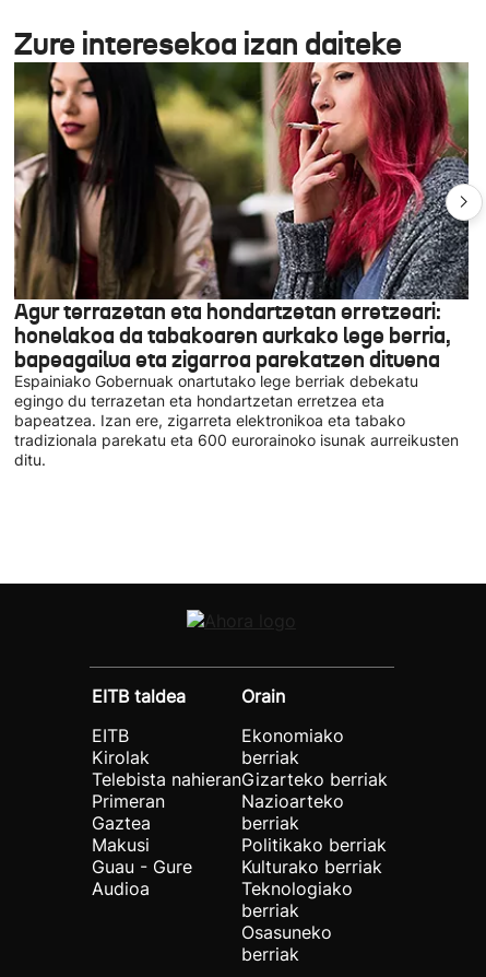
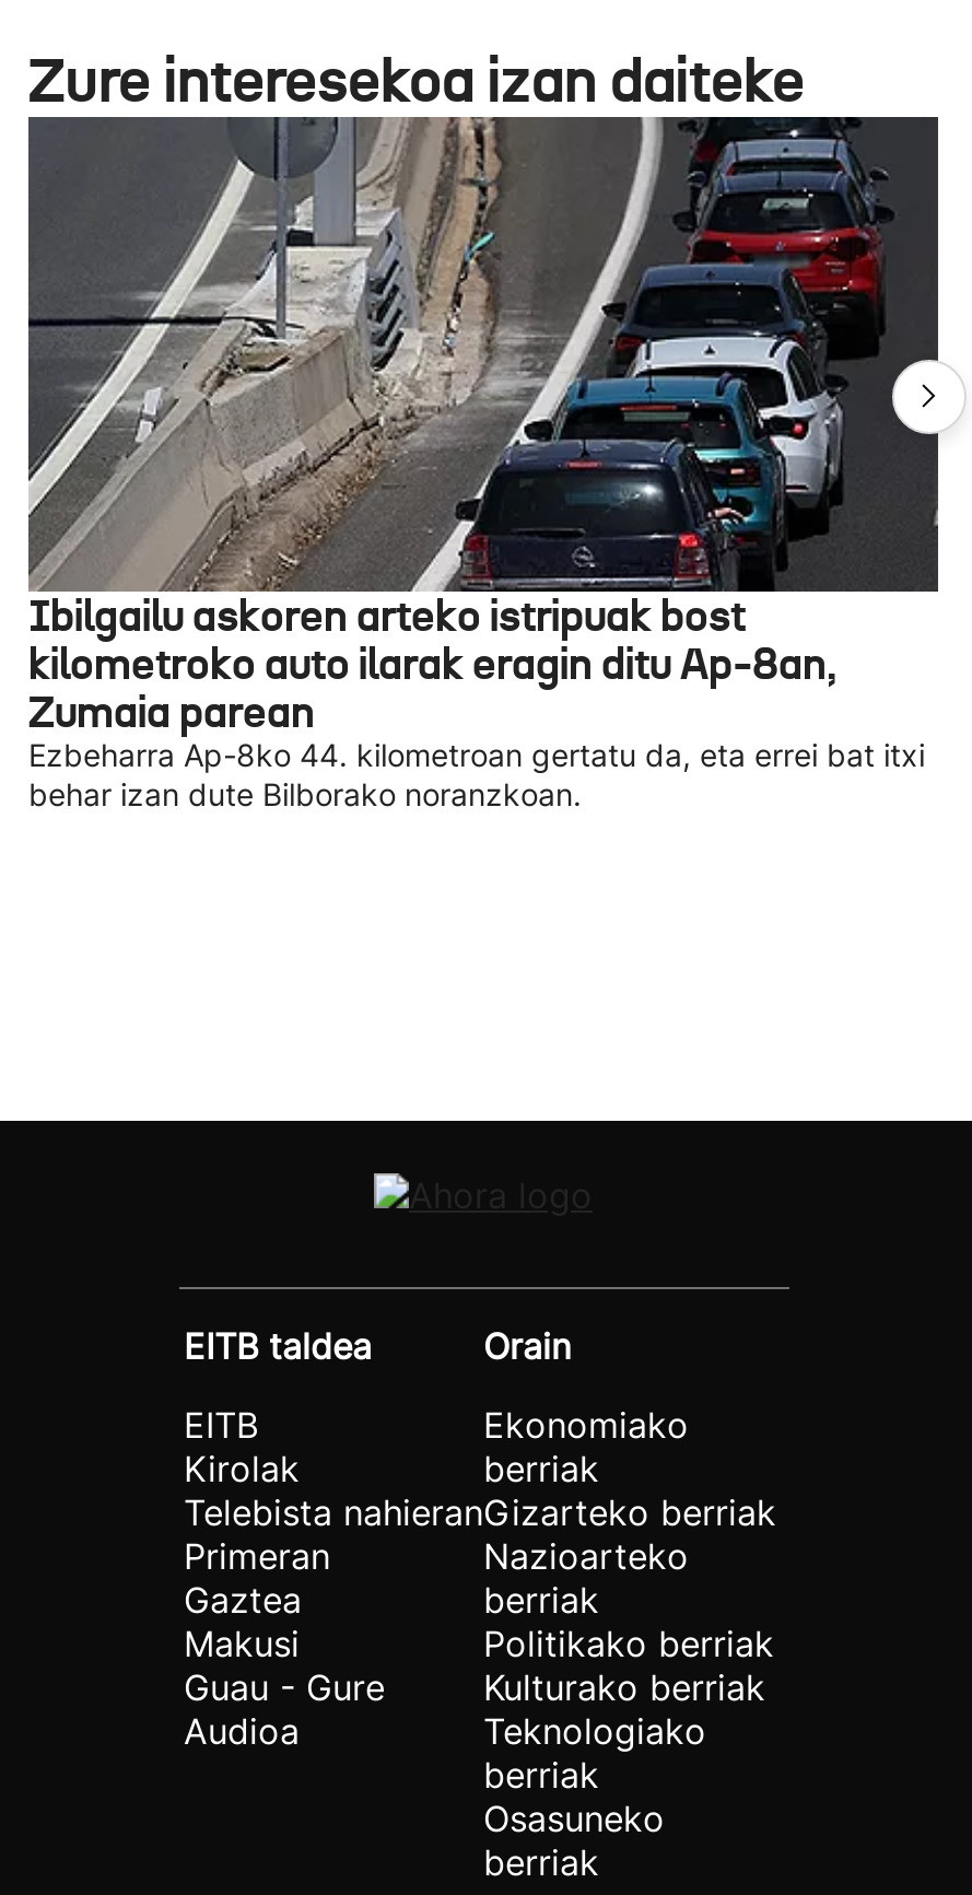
- [image]
- Agur terrazetan eta hondartzetan erretzeari:
- honelakoa da tabakoaren aurkako lege berria,
- bapeagailua eta zigarroa parekatzen dituena
- Espainiako Gobernuak onartutako lege berriak debekatu
- egingo du terrazetan eta hondartzetan erretzea eta
- bapeatzea. Izan ere, zigarreta elektronikoa eta tabako
- tradizionala parekatu eta 600 eurorainoko isunak aurreikusten
- ditu.
+ [image]
+ Ibilgailu askoren arteko istripuak bost
+ kilometroko auto ilarak eragin ditu Ap-8an,
+ Zumaia parean
+ Ezbeharra Ap-8ko 44. kilometroan gertatu da, eta errei bat itxi
+ behar izan dute Bilborako noranzkoan.
